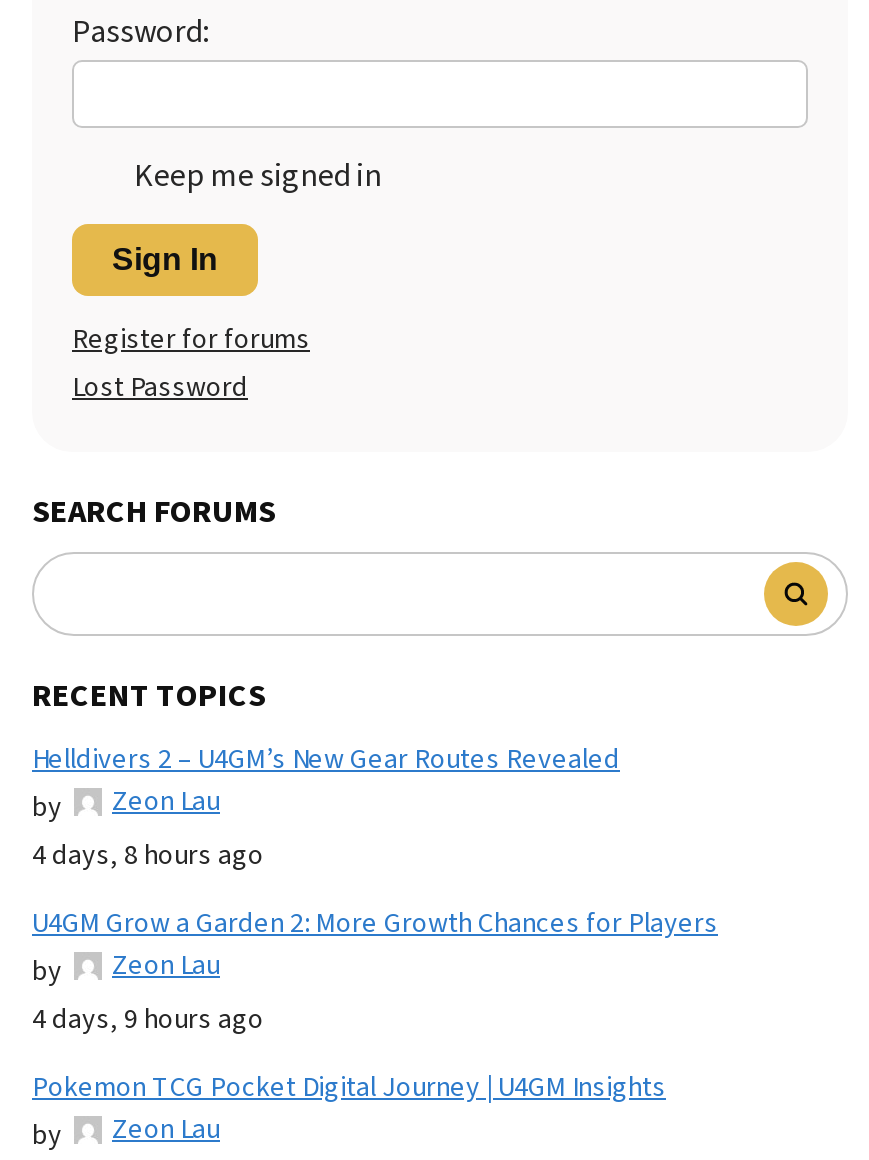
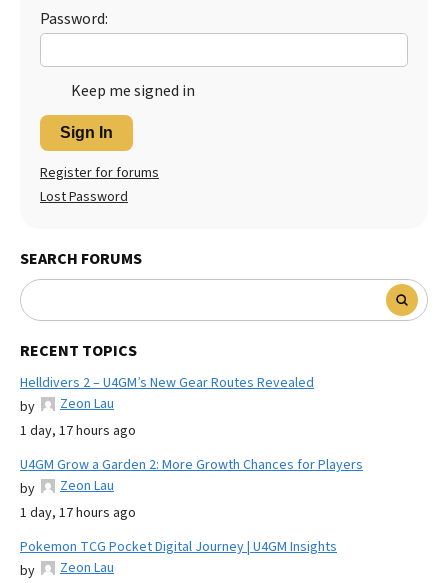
- 4 days, 8 hours ago
+ 1 day, 17 hours ago

- 4 days, 9 hours ago
+ 1 day, 17 hours ago
